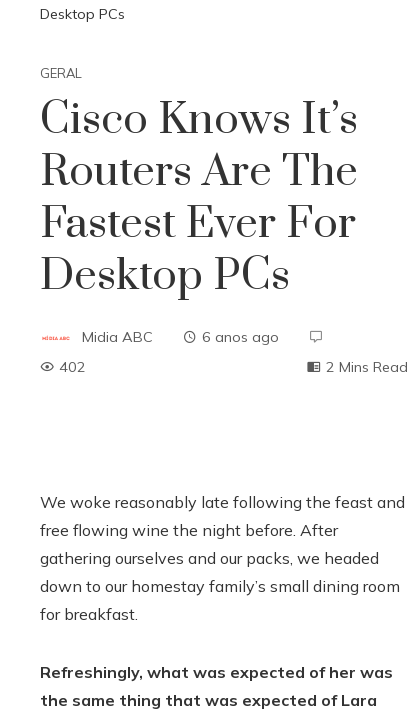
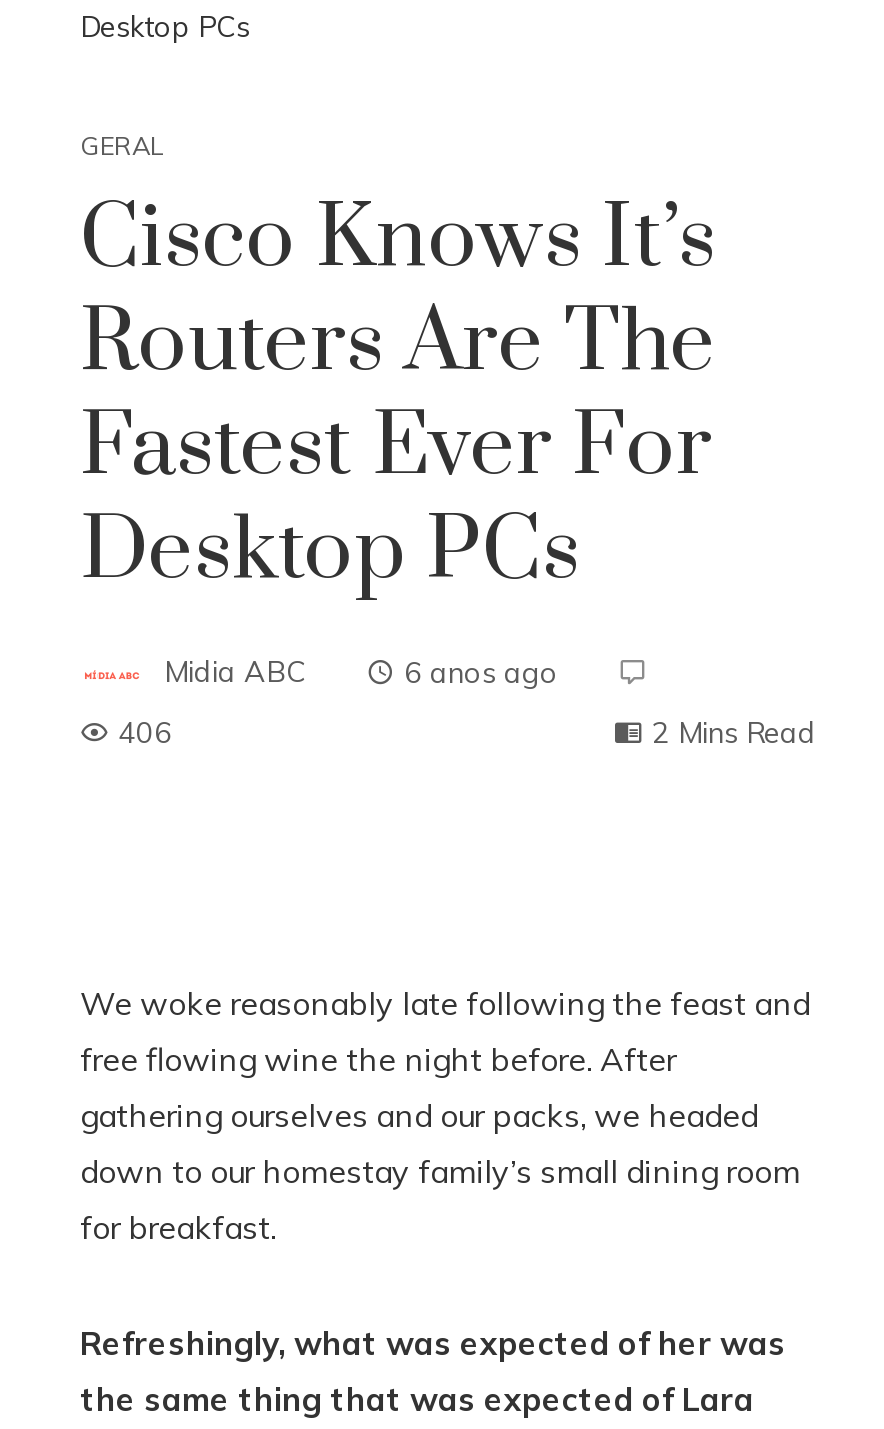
- 402
+ 406
